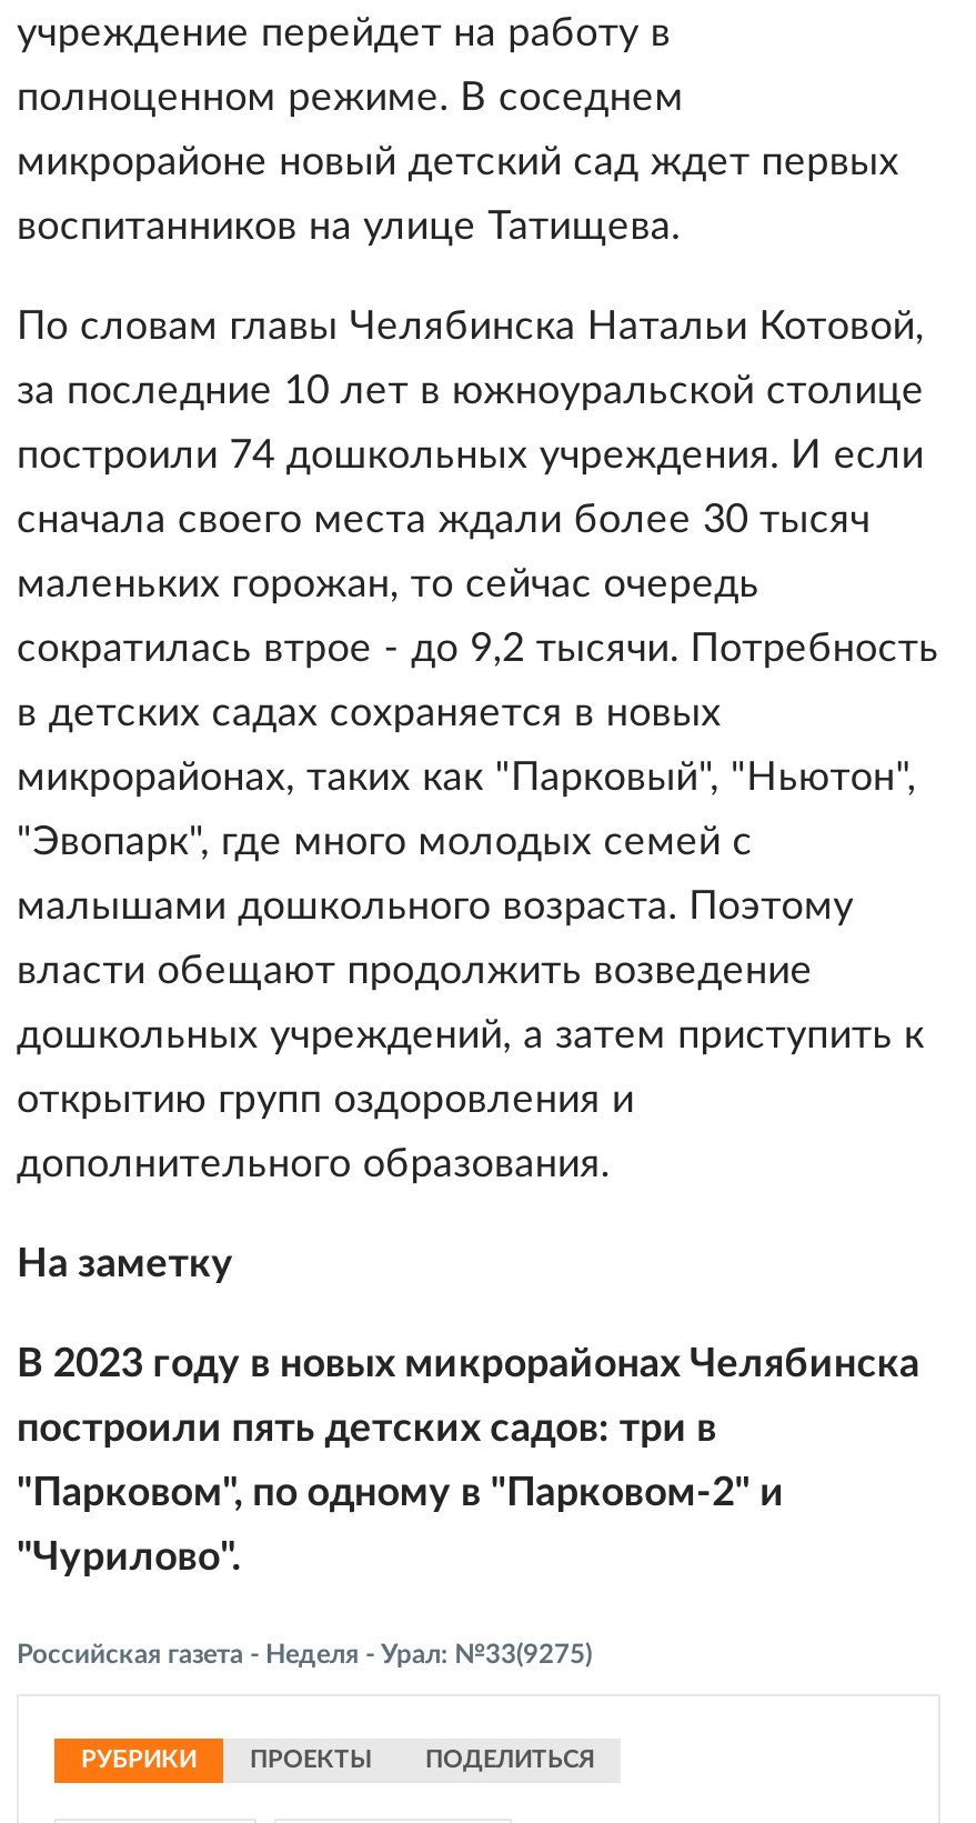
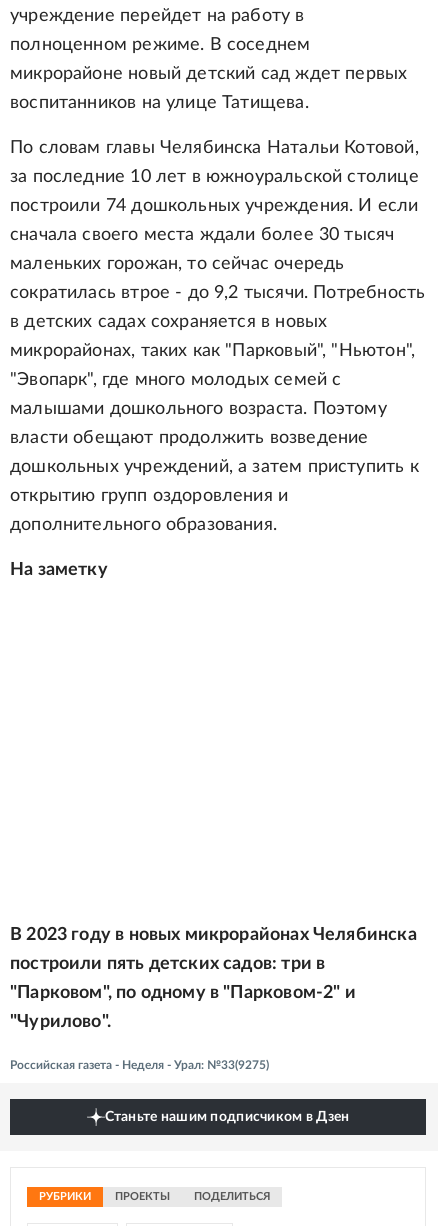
+ Станьте нашим подписчиком в Дзен
